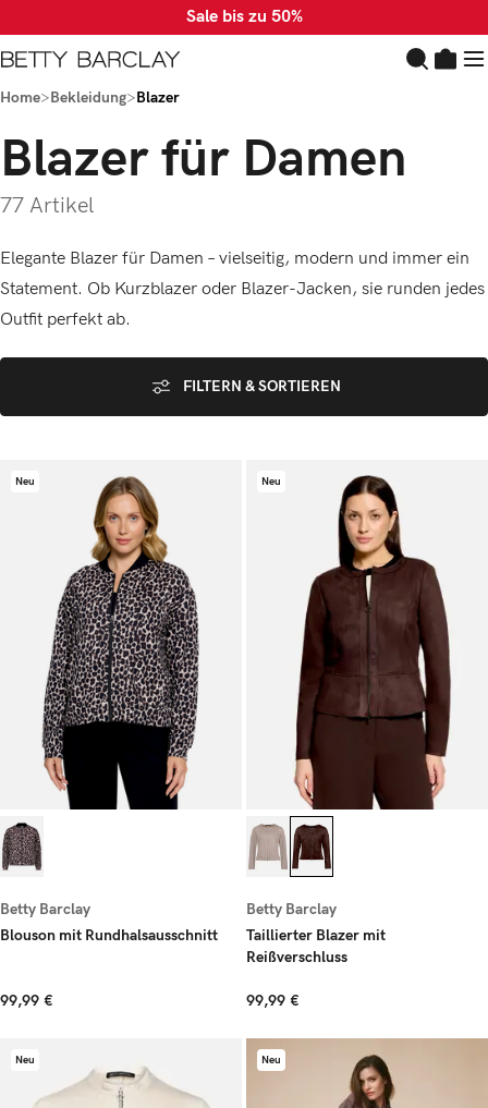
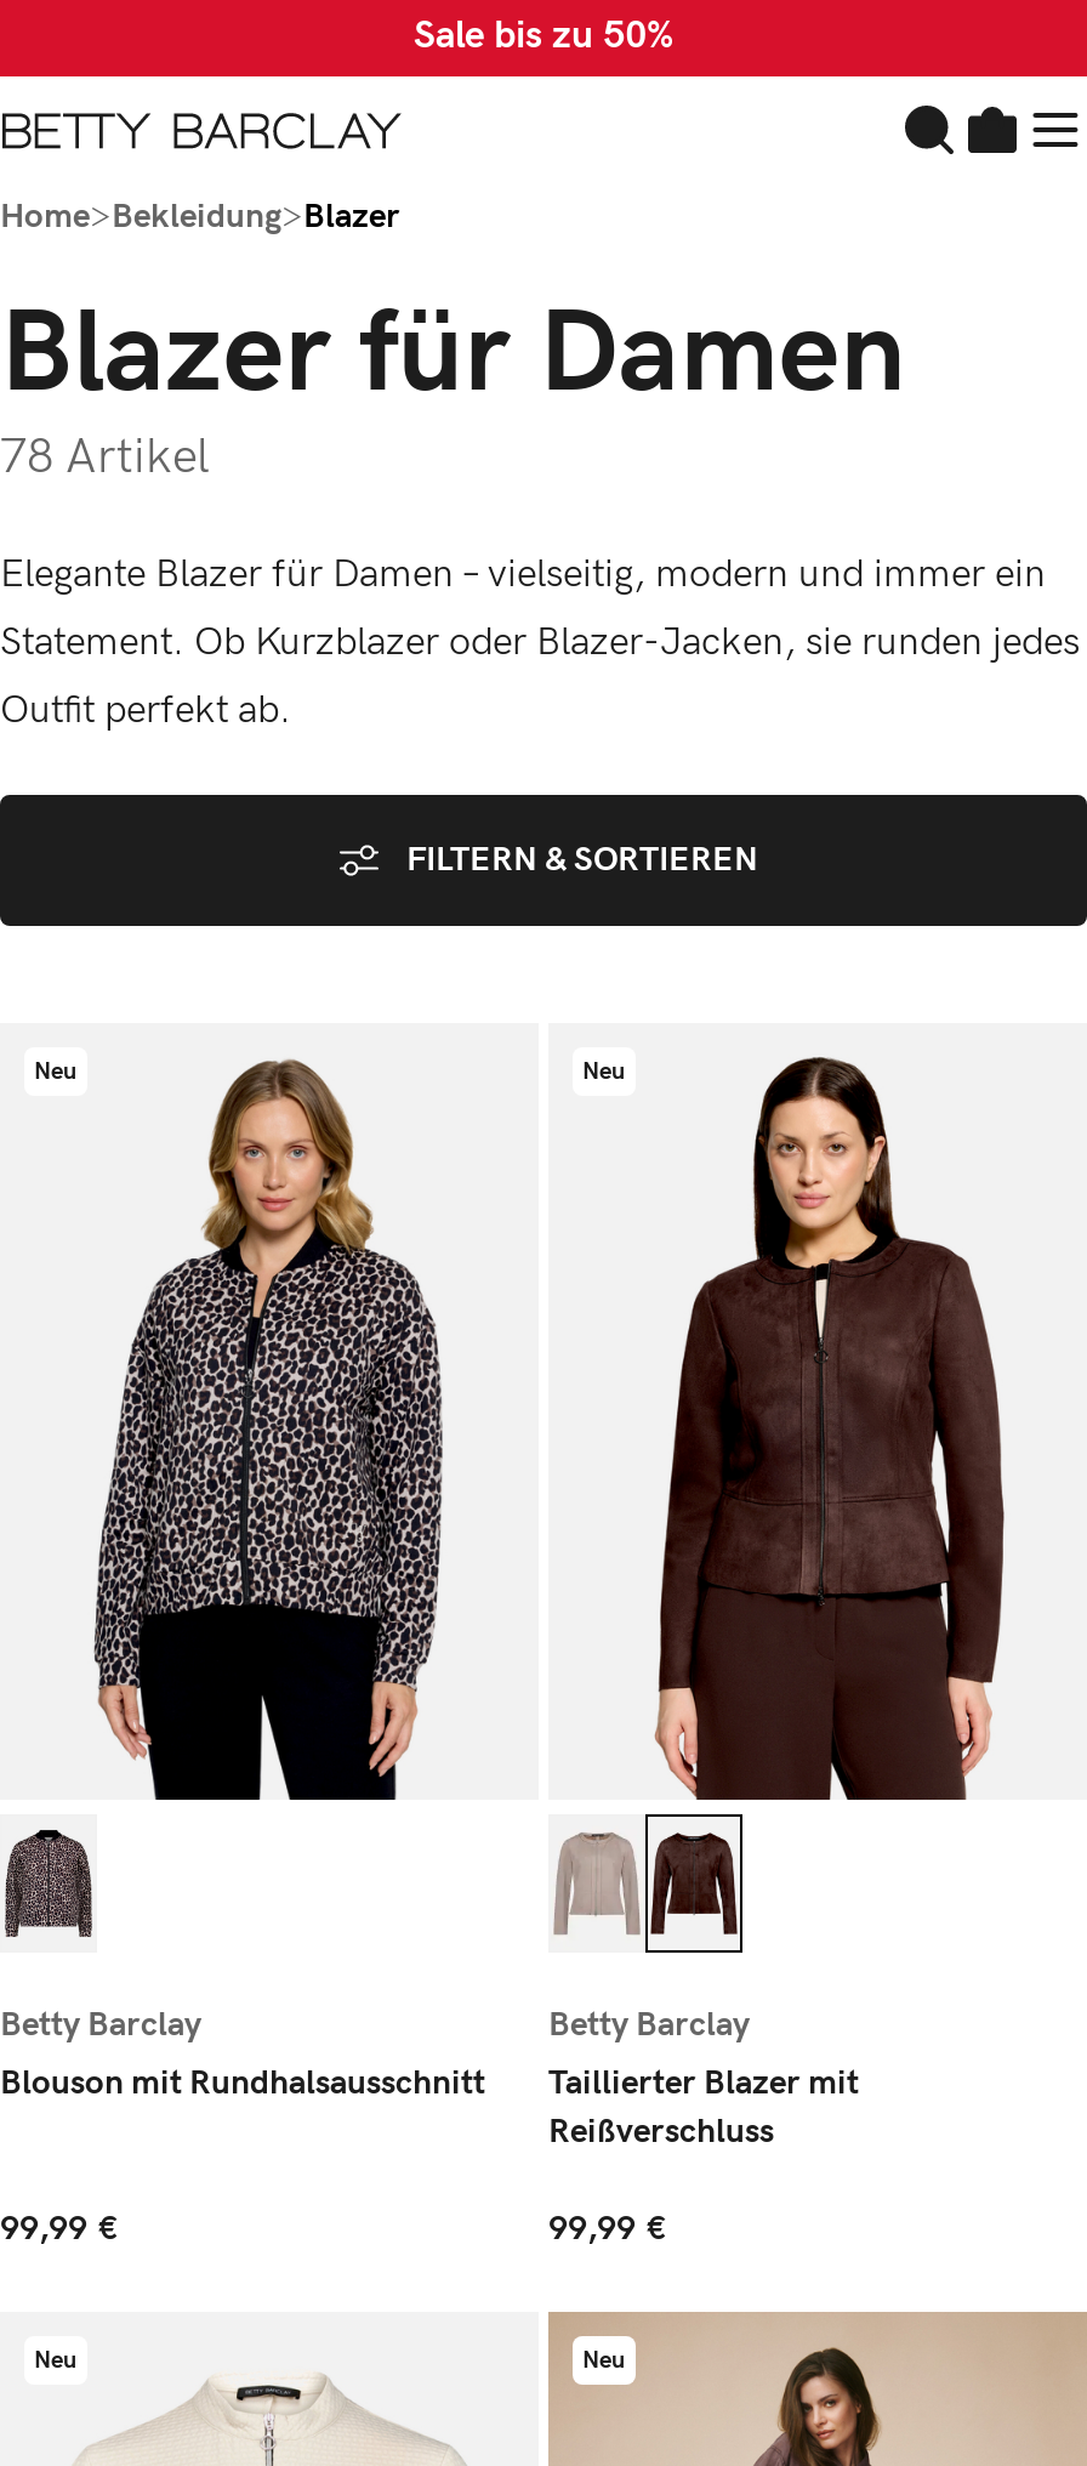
- 77 Artikel
+ 78 Artikel
